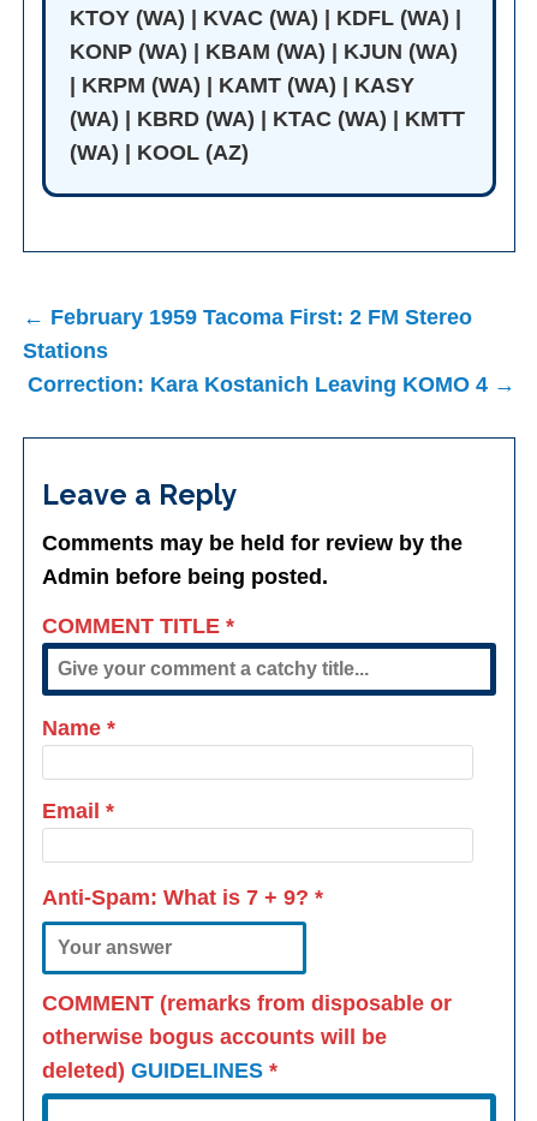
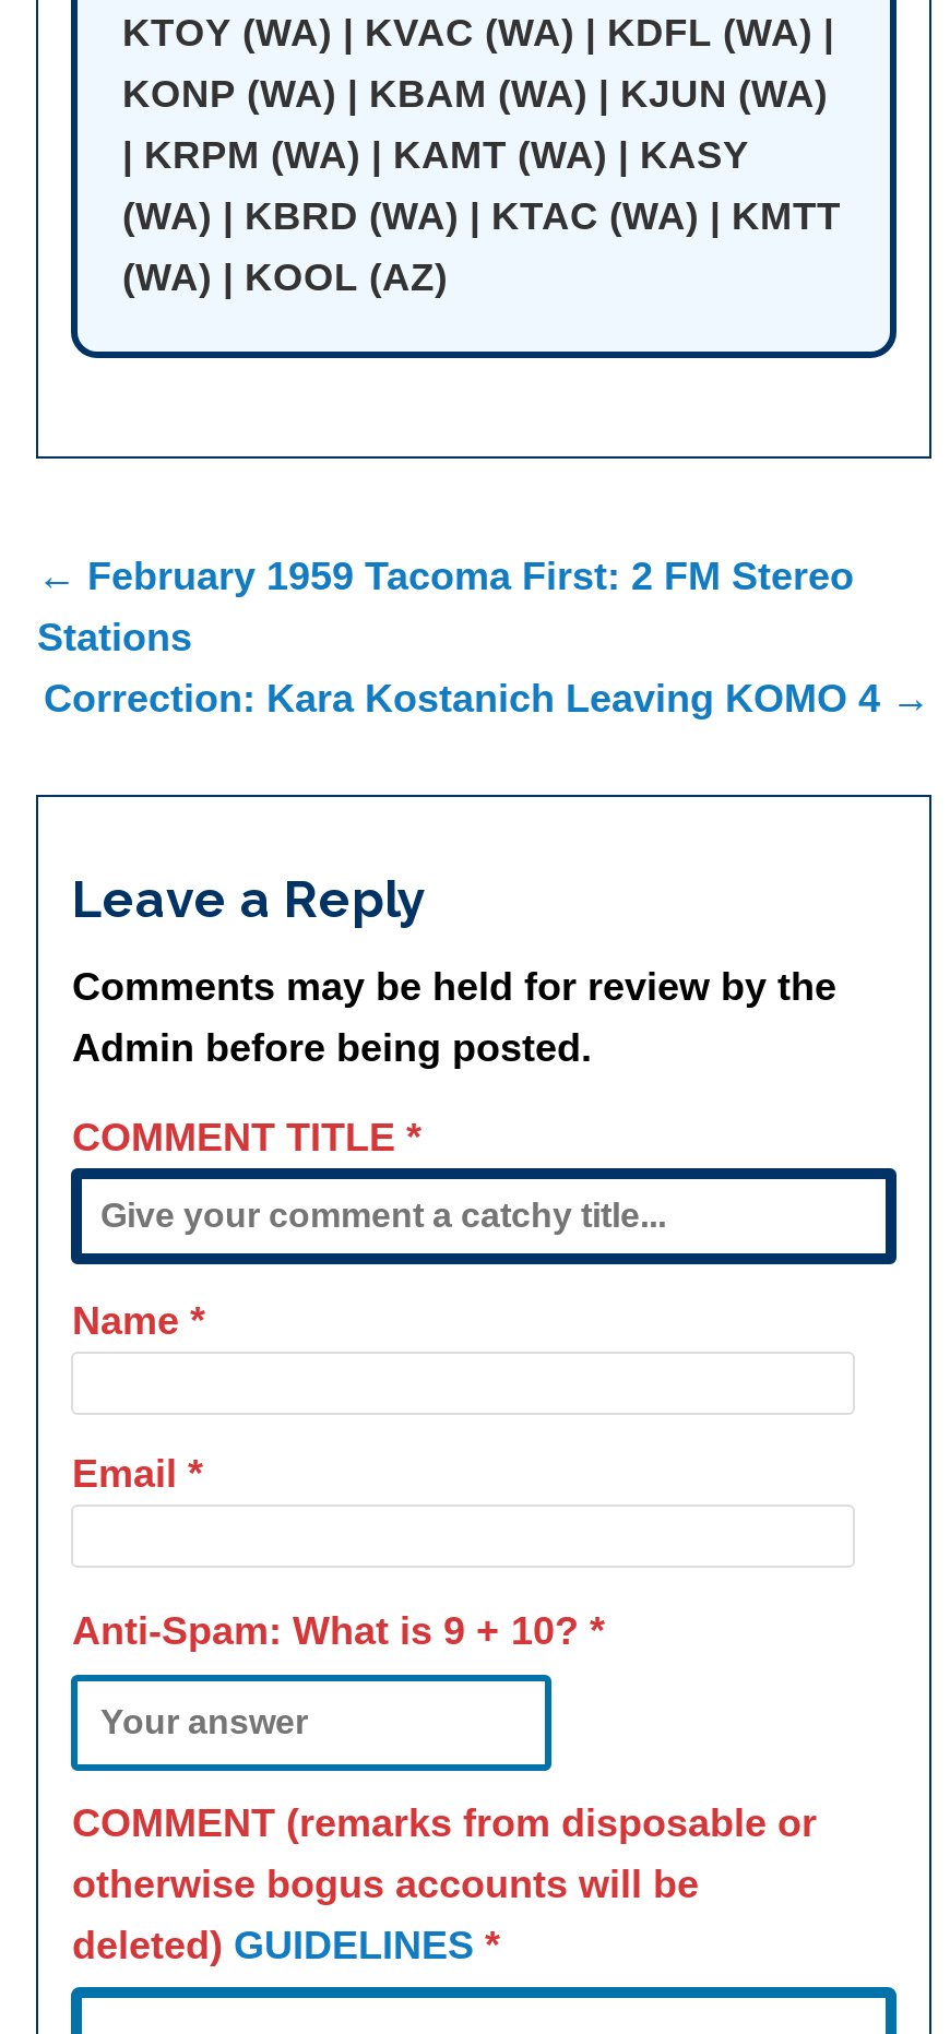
- Anti-Spam: What is 7 + 9? *
+ Anti-Spam: What is 9 + 10? *
